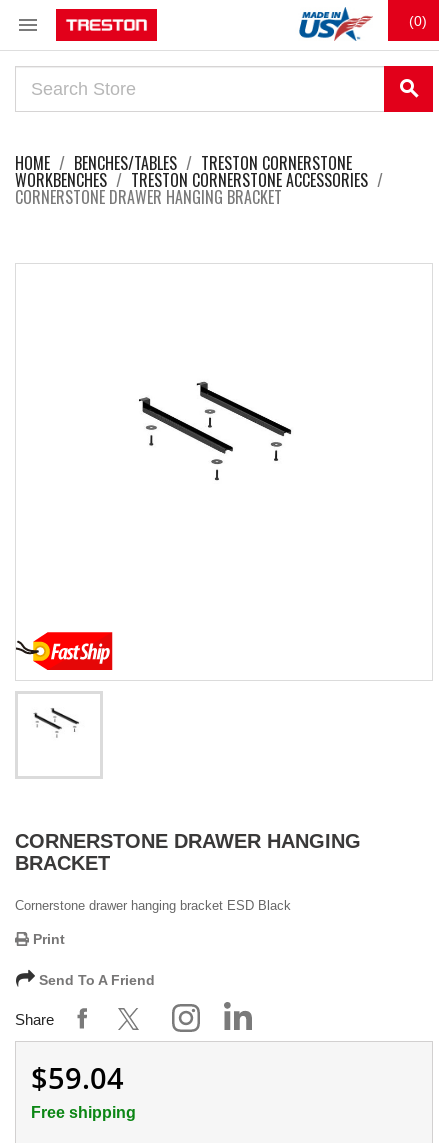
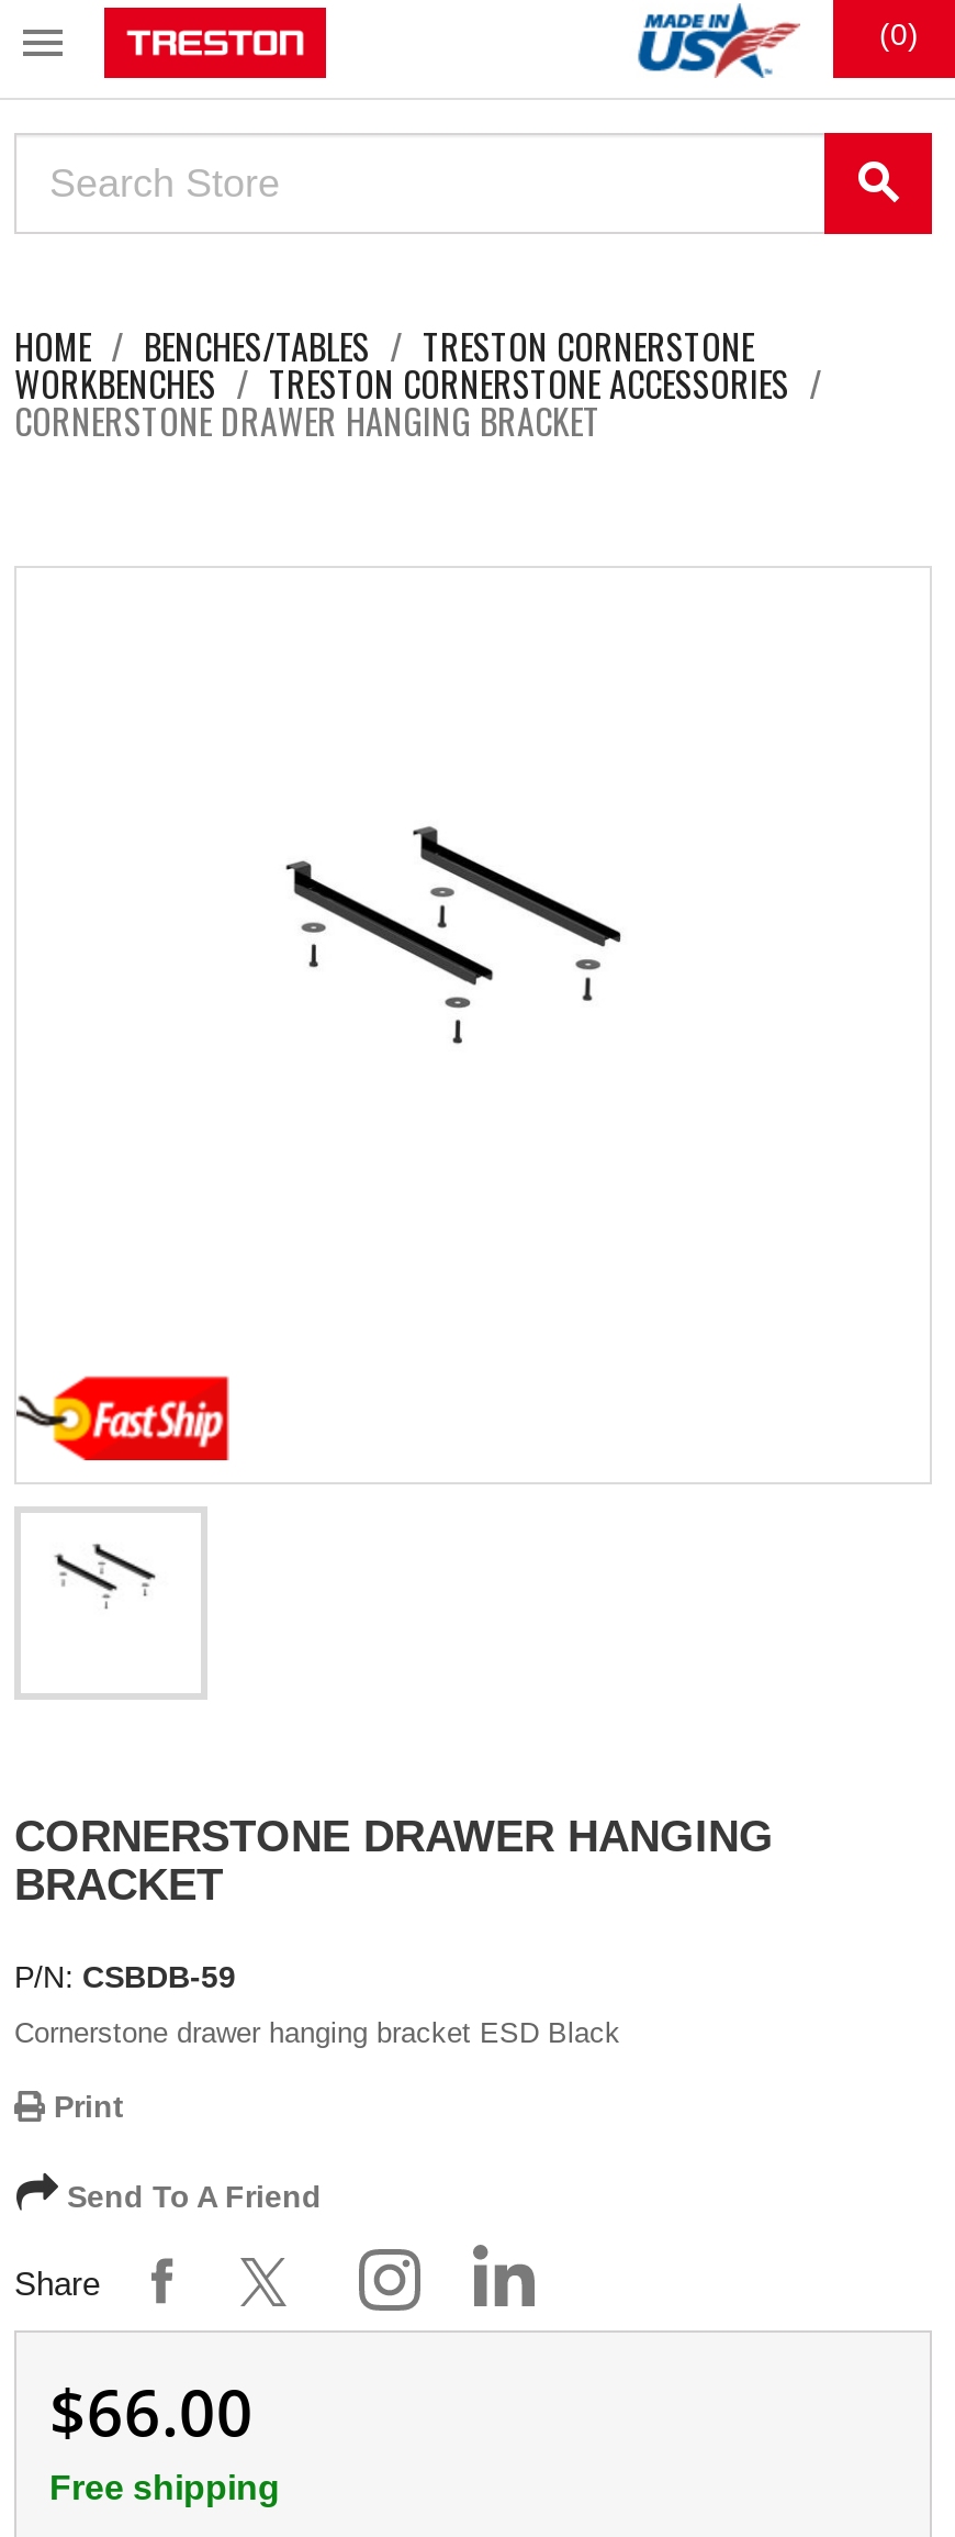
+ P/N: CSBDB-59

- $59.04
+ $66.00
